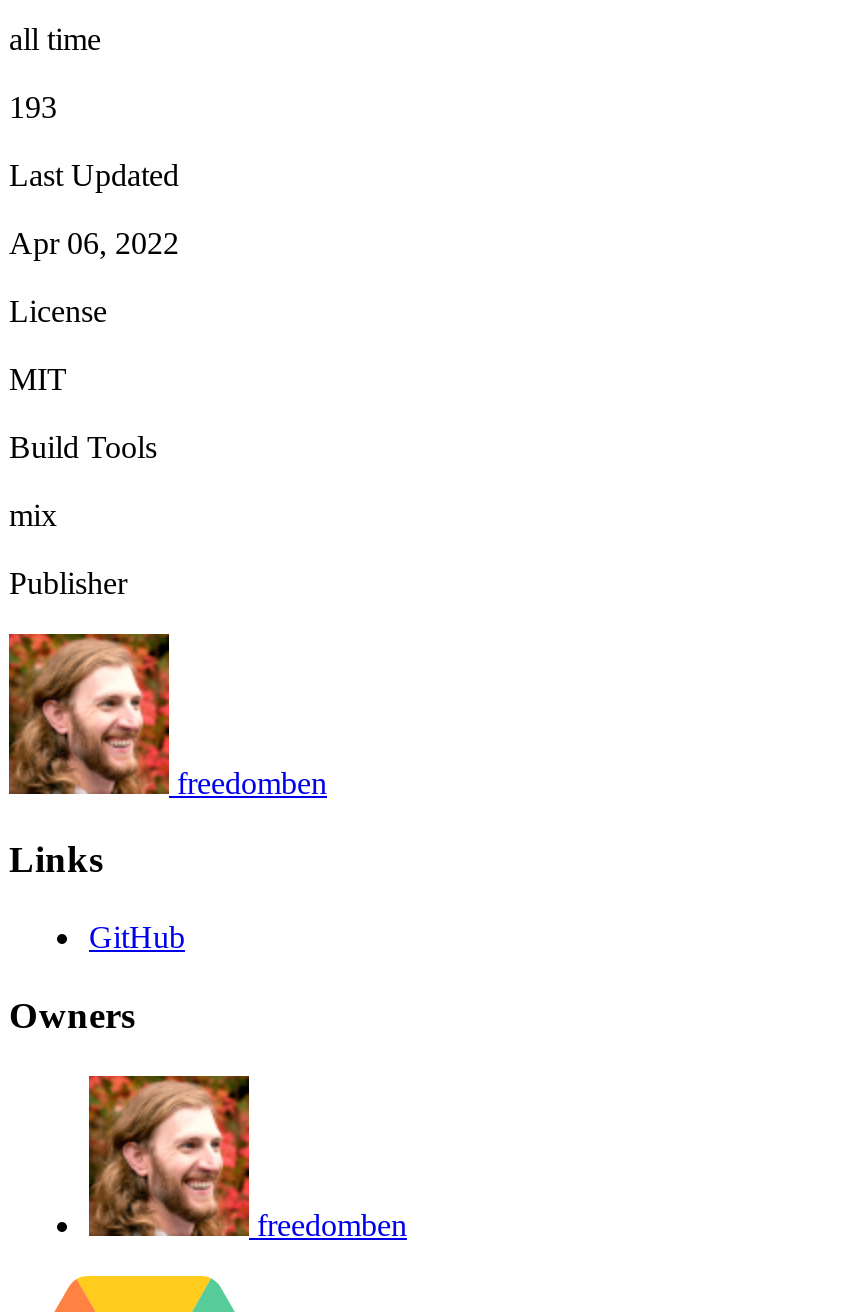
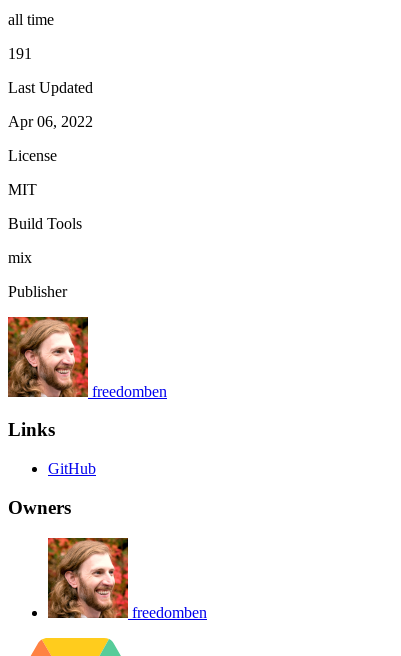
- 193
+ 191
